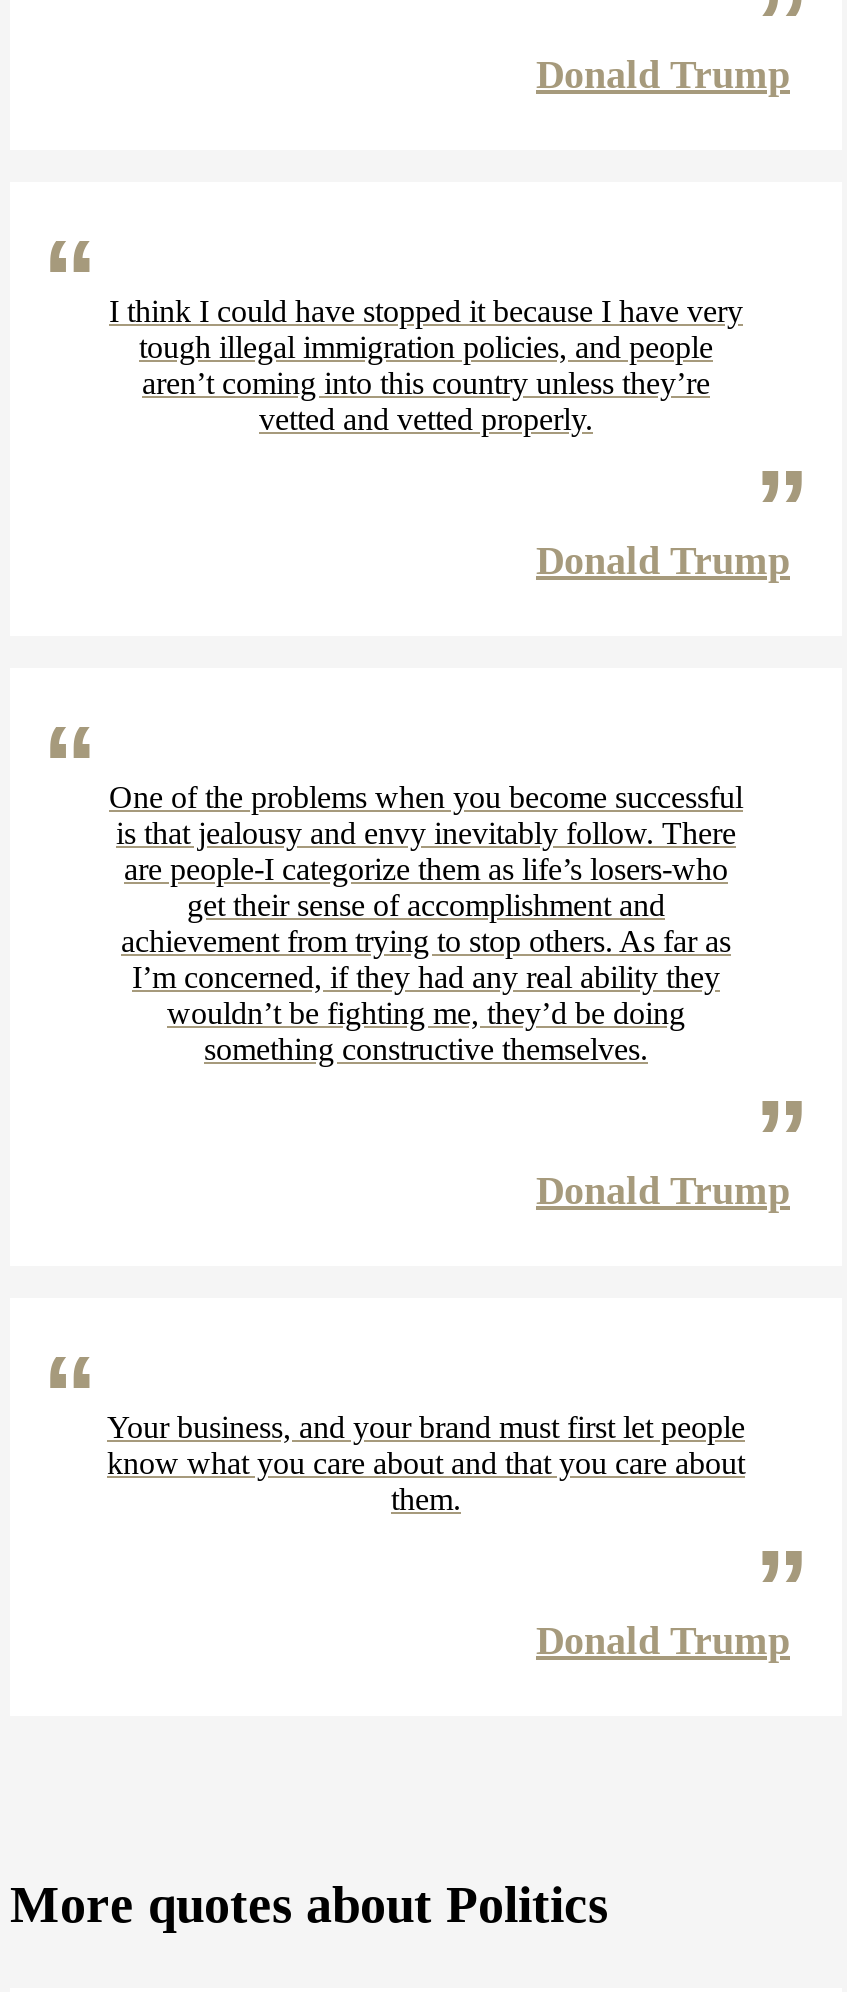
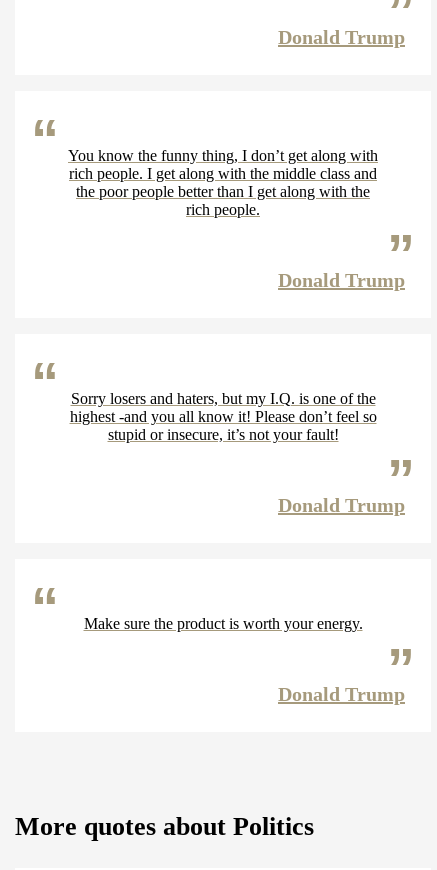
- I think I could have stopped it because I have very
- tough illegal immigration policies, and people
- aren’t coming into this country unless they’re
- vetted and vetted properly.
+ You know the funny thing, I don’t get along with
+ rich people. I get along with the middle class and
+ the poor people better than I get along with the
+ rich people.

- One of the problems when you become successful
- is that jealousy and envy inevitably follow. There
- are people-I categorize them as life’s losers-who
- get their sense of accomplishment and
- achievement from trying to stop others. As far as
- I’m concerned, if they had any real ability they
- wouldn’t be fighting me, they’d be doing
- something constructive themselves.
+ Sorry losers and haters, but my I.Q. is one of the
+ highest -and you all know it! Please don’t feel so
+ stupid or insecure, it’s not your fault!

- Your business, and your brand must first let people
- know what you care about and that you care about
- them.
+ Make sure the product is worth your energy.
